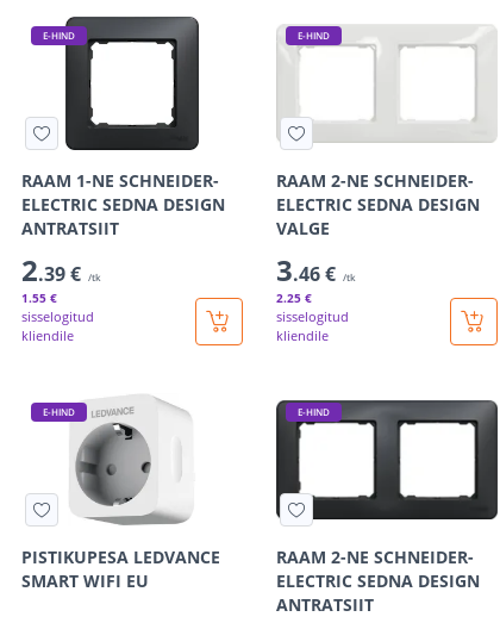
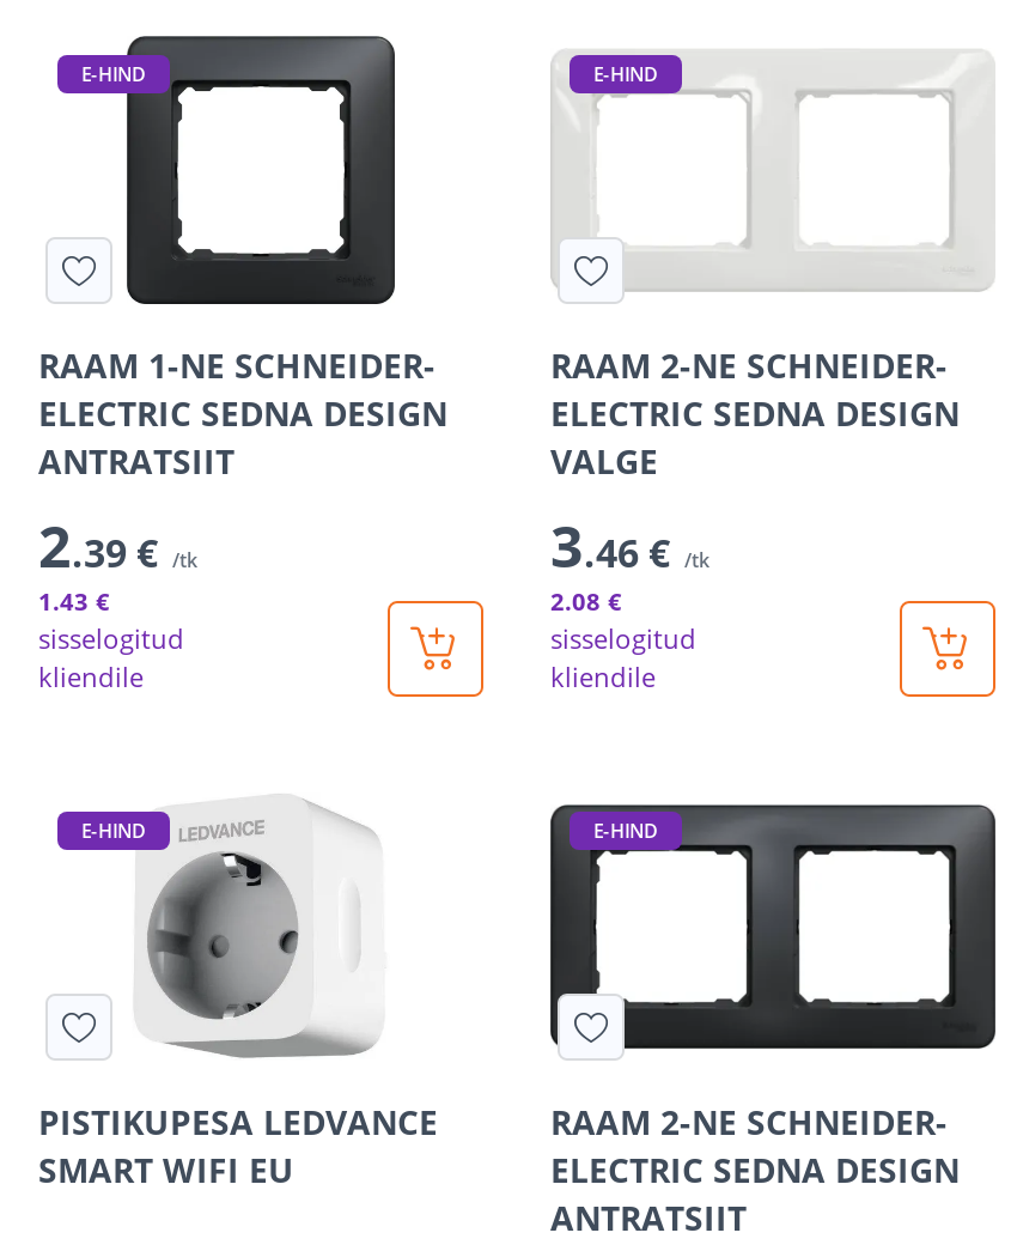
- 1.55 €
+ 1.43 €

- 2.25 €
+ 2.08 €
